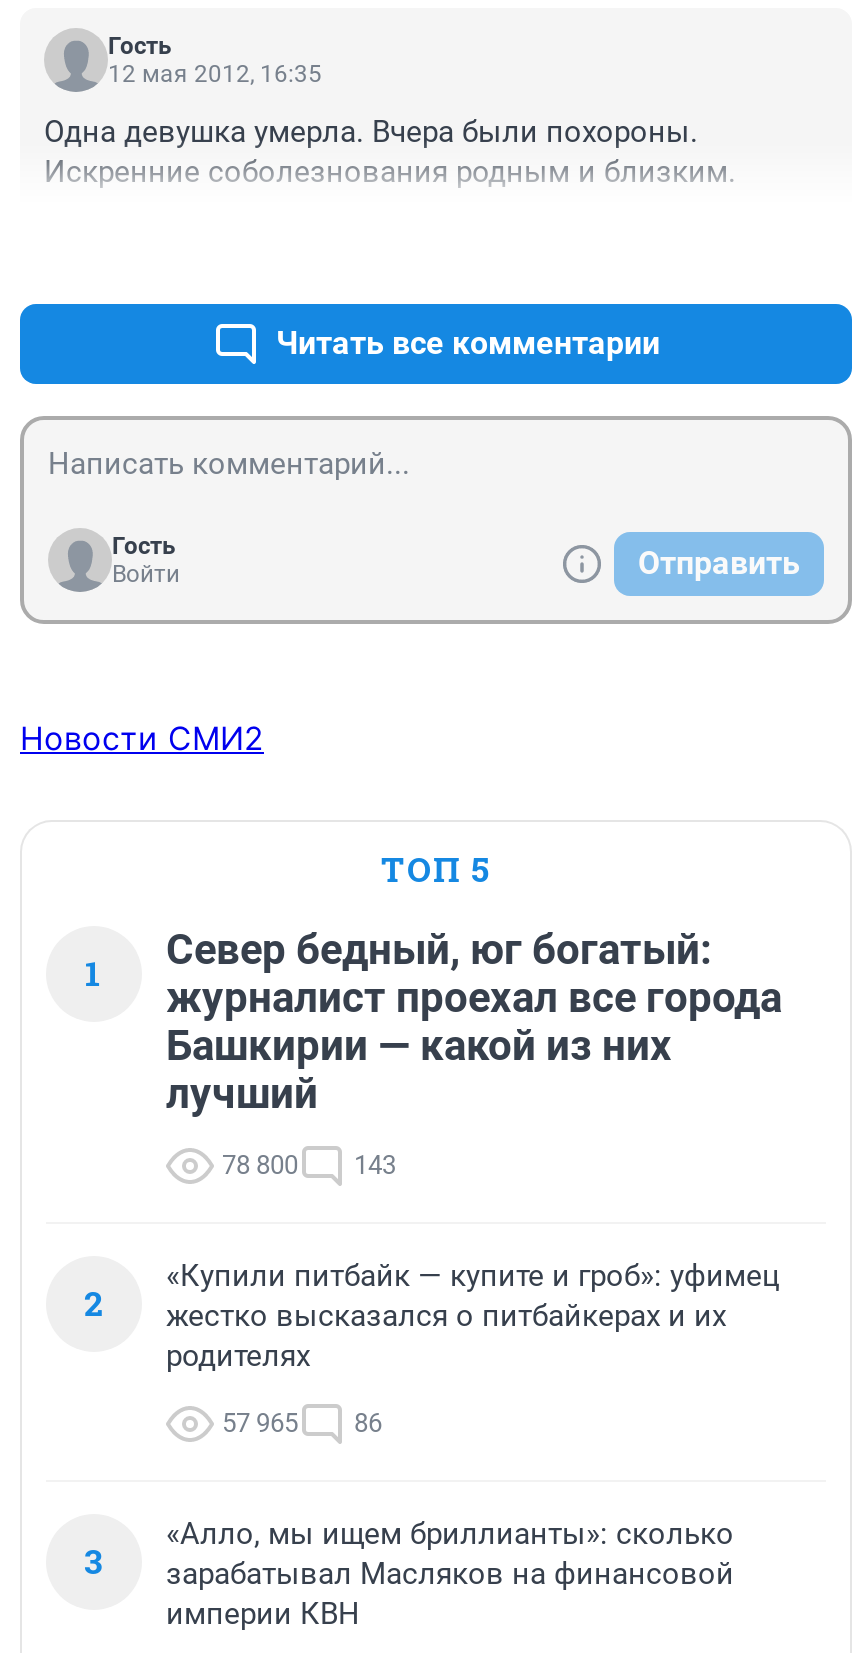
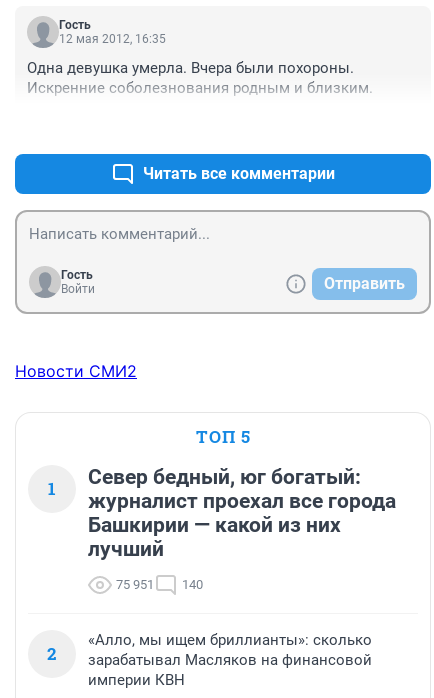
- 78 800
+ 75 951

- 143
+ 140

- «Купили питбайк — купите и гроб»: уфимец
- жестко высказался о питбайкерах и их
- родителях
- 57 965
- 86
- 3
